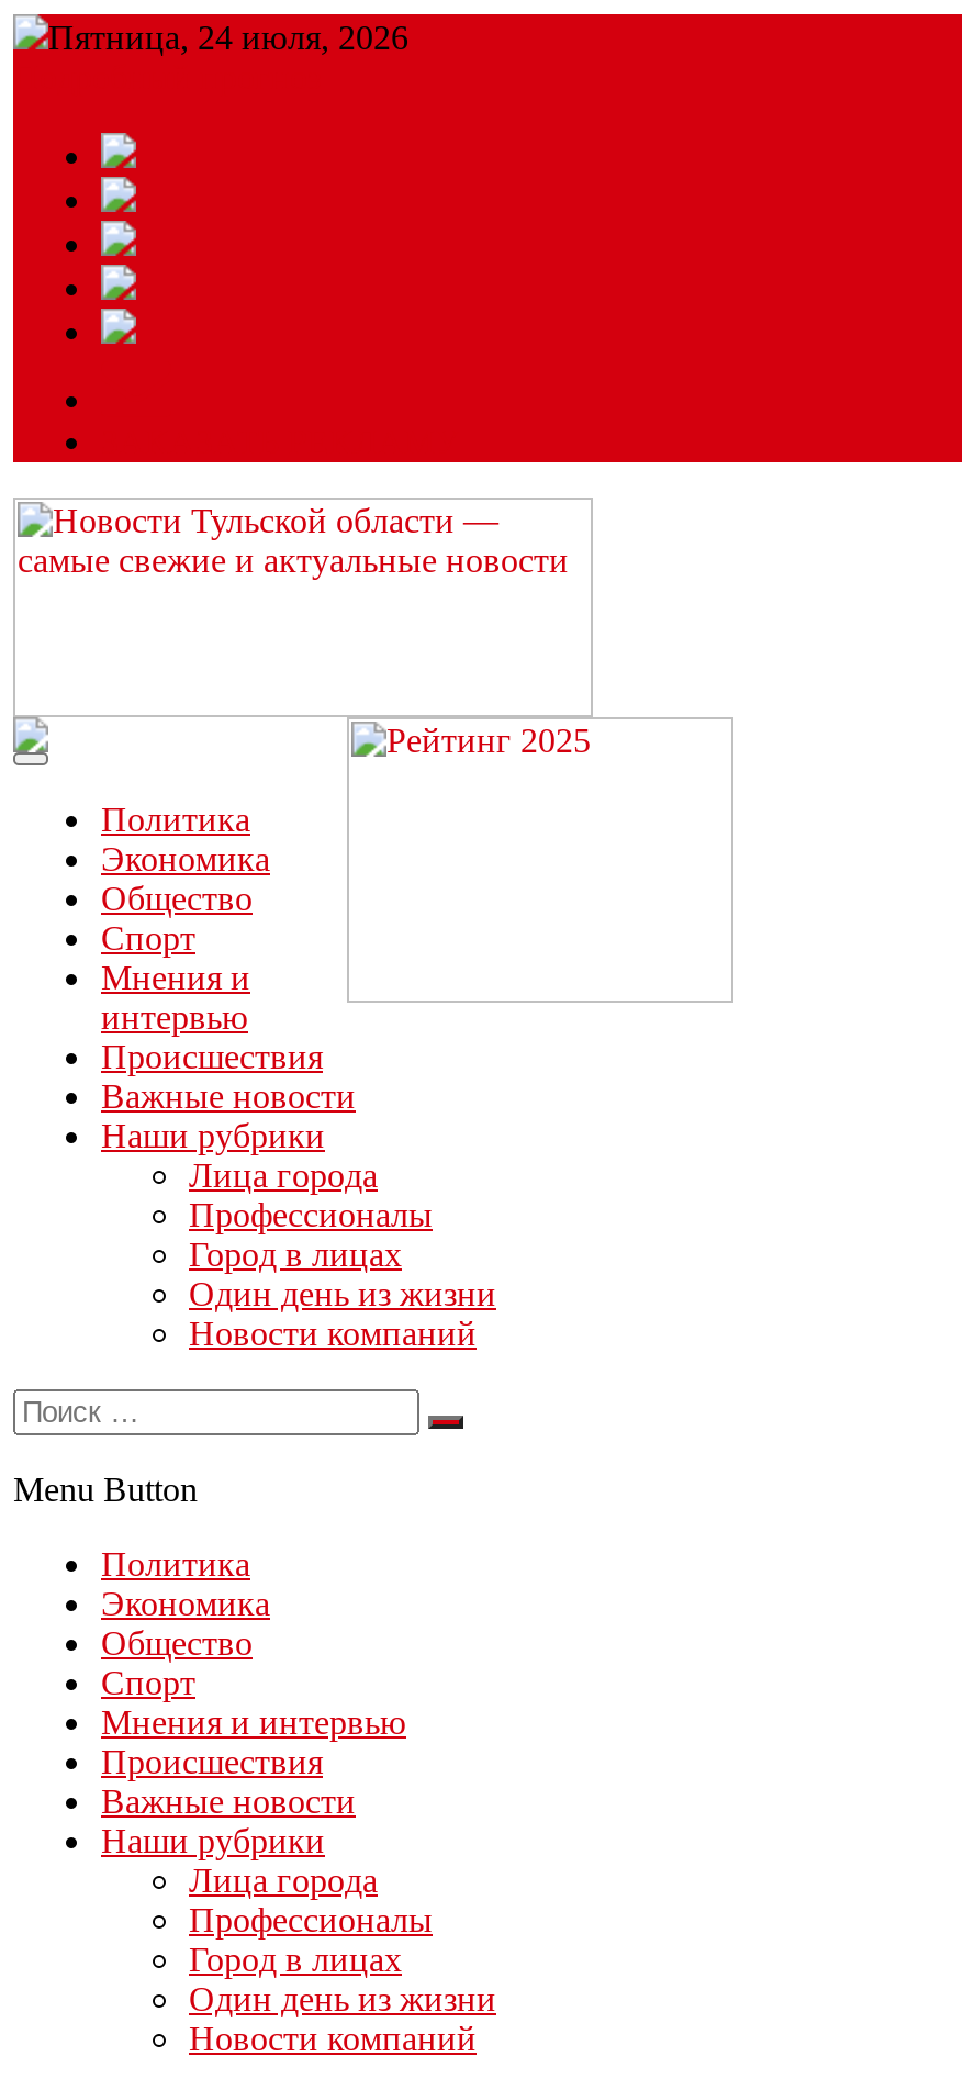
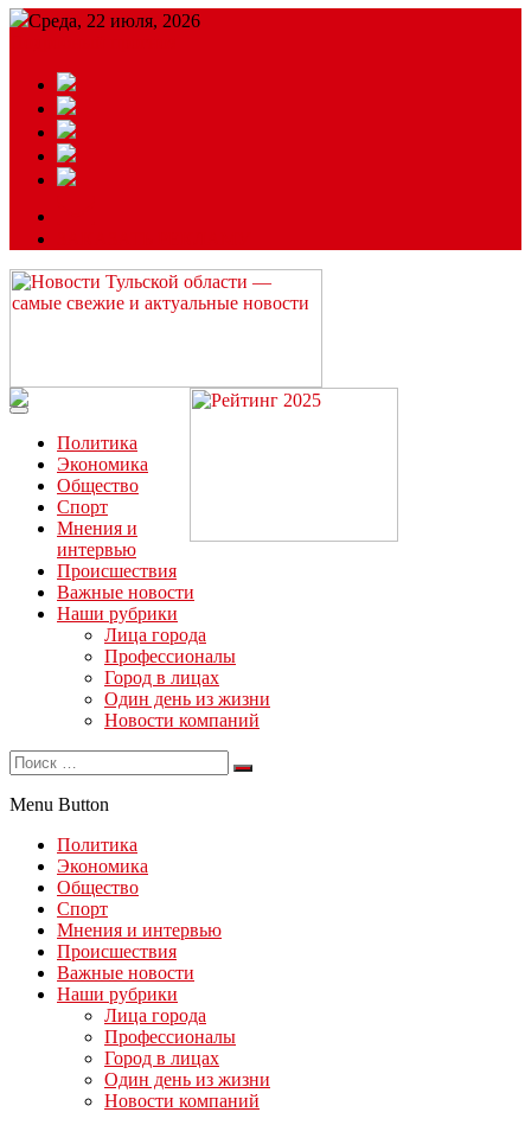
- Пятница, 24 июля, 2026
+ Среда, 22 июля, 2026
